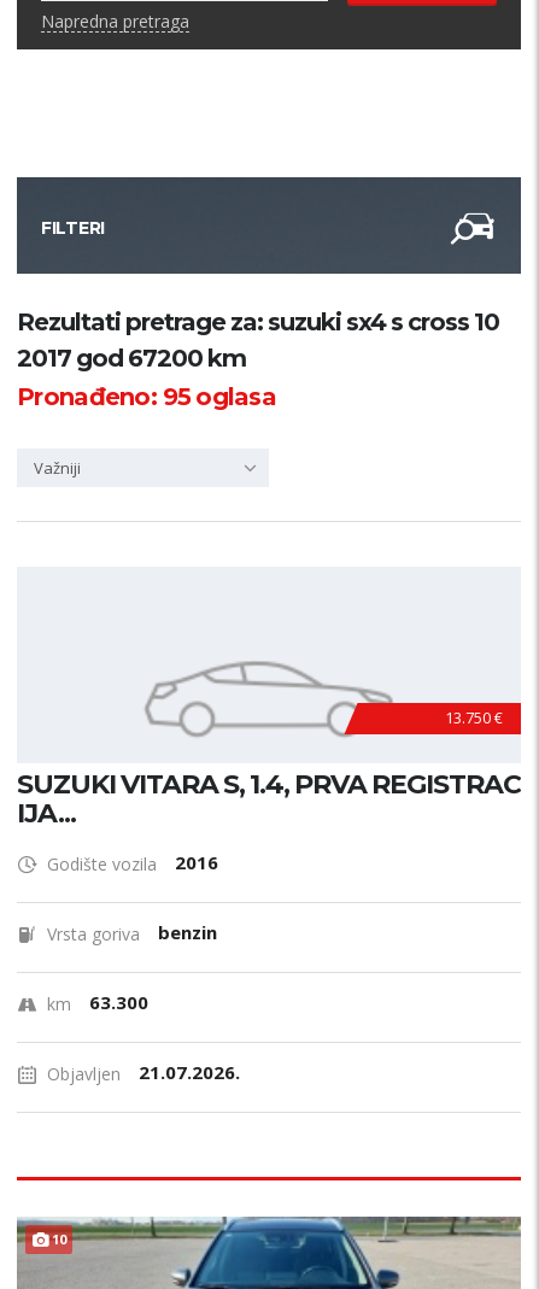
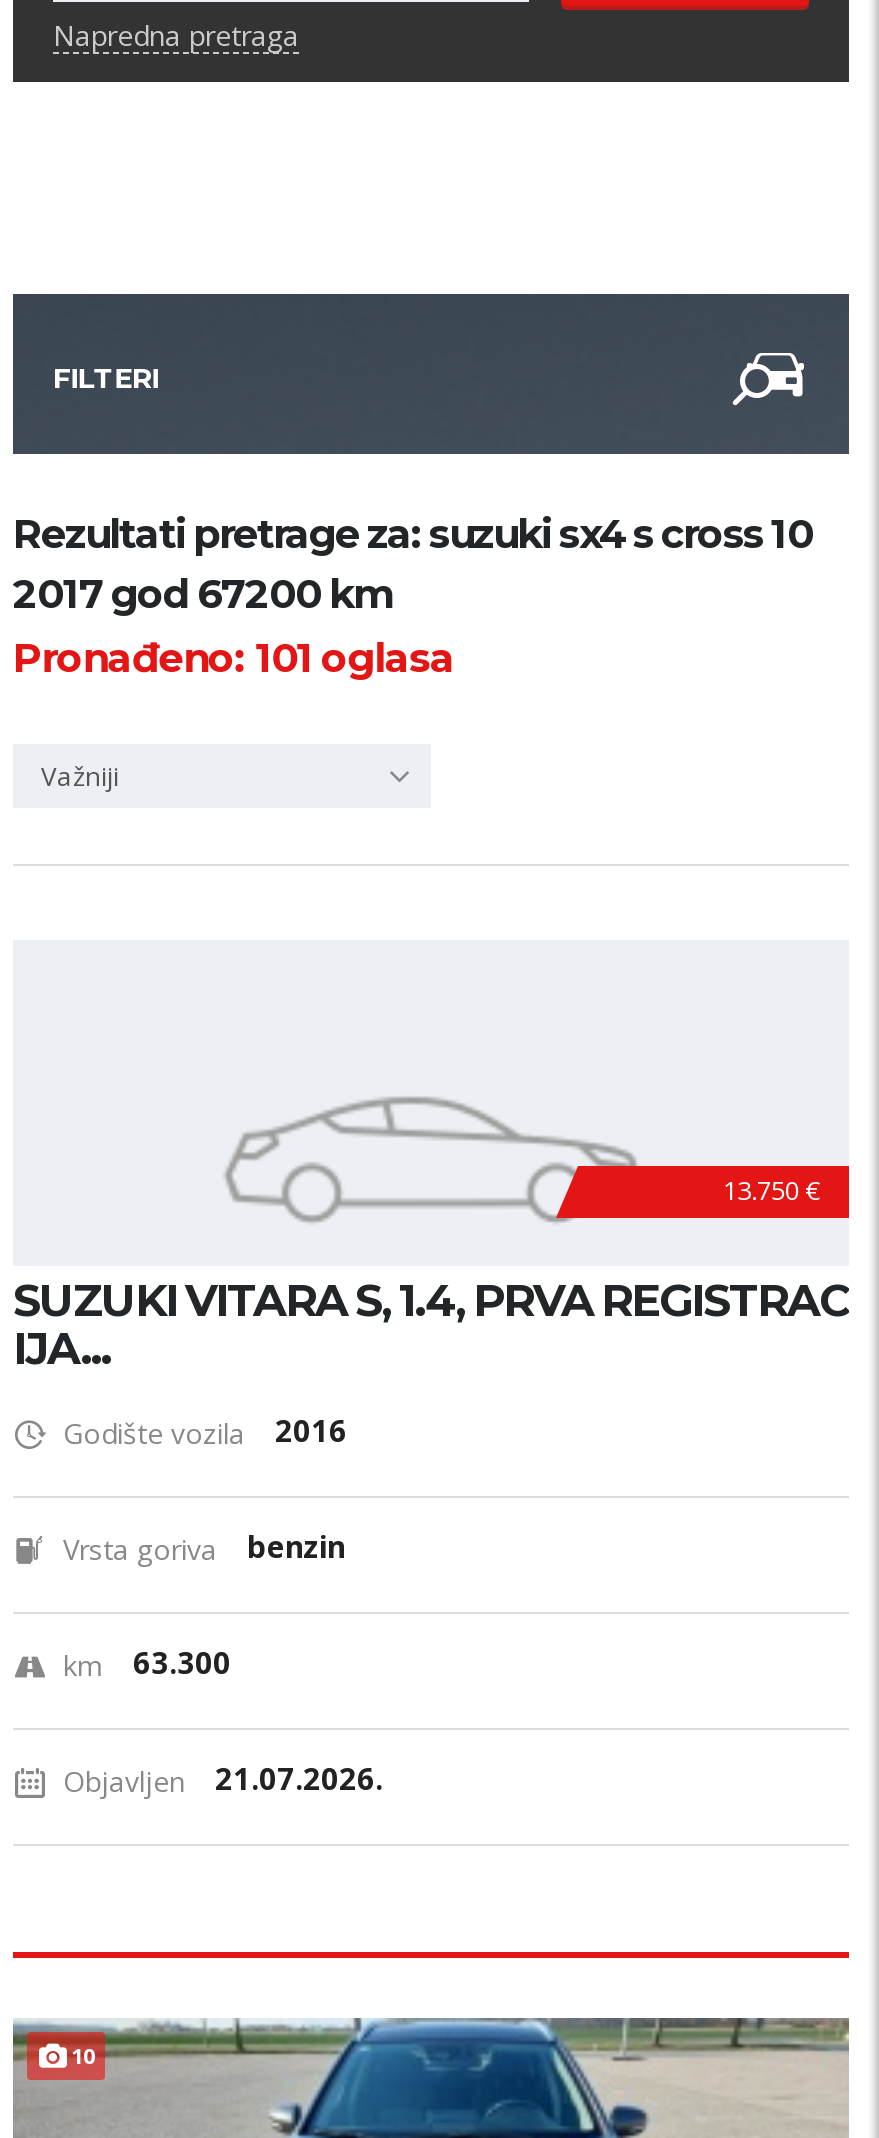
- Pronađeno: 95 oglasa
+ Pronađeno: 101 oglasa
